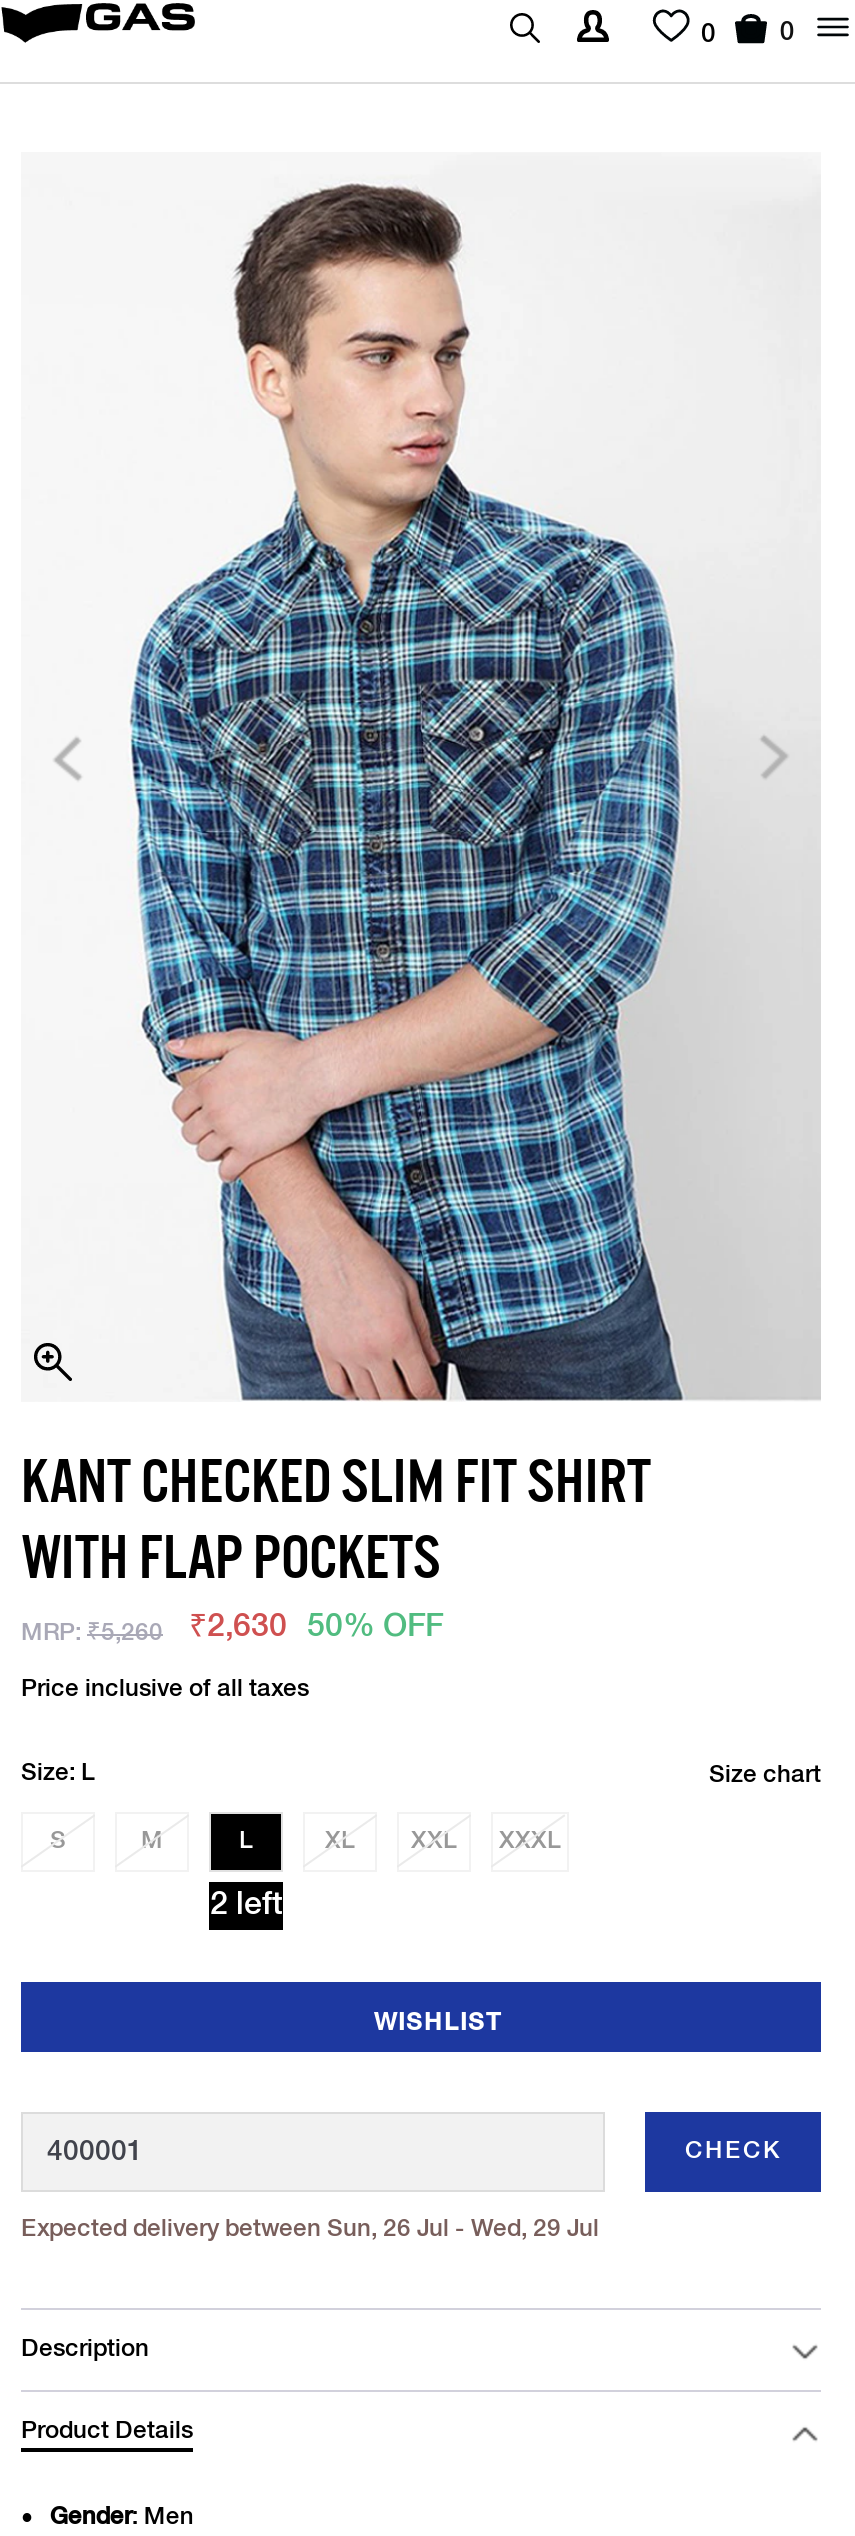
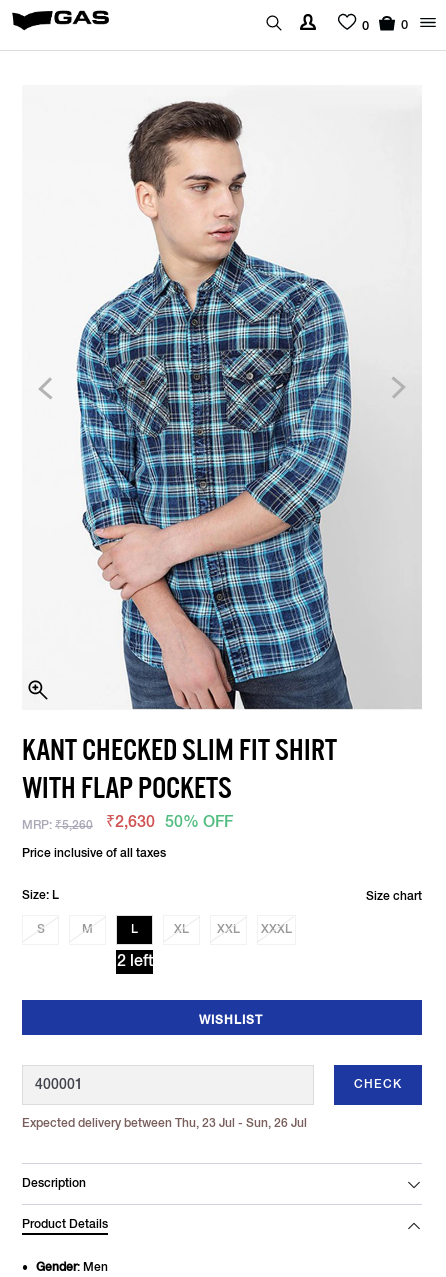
- Expected delivery between Sun, 26 Jul - Wed, 29 Jul
+ Expected delivery between Thu, 23 Jul - Sun, 26 Jul
